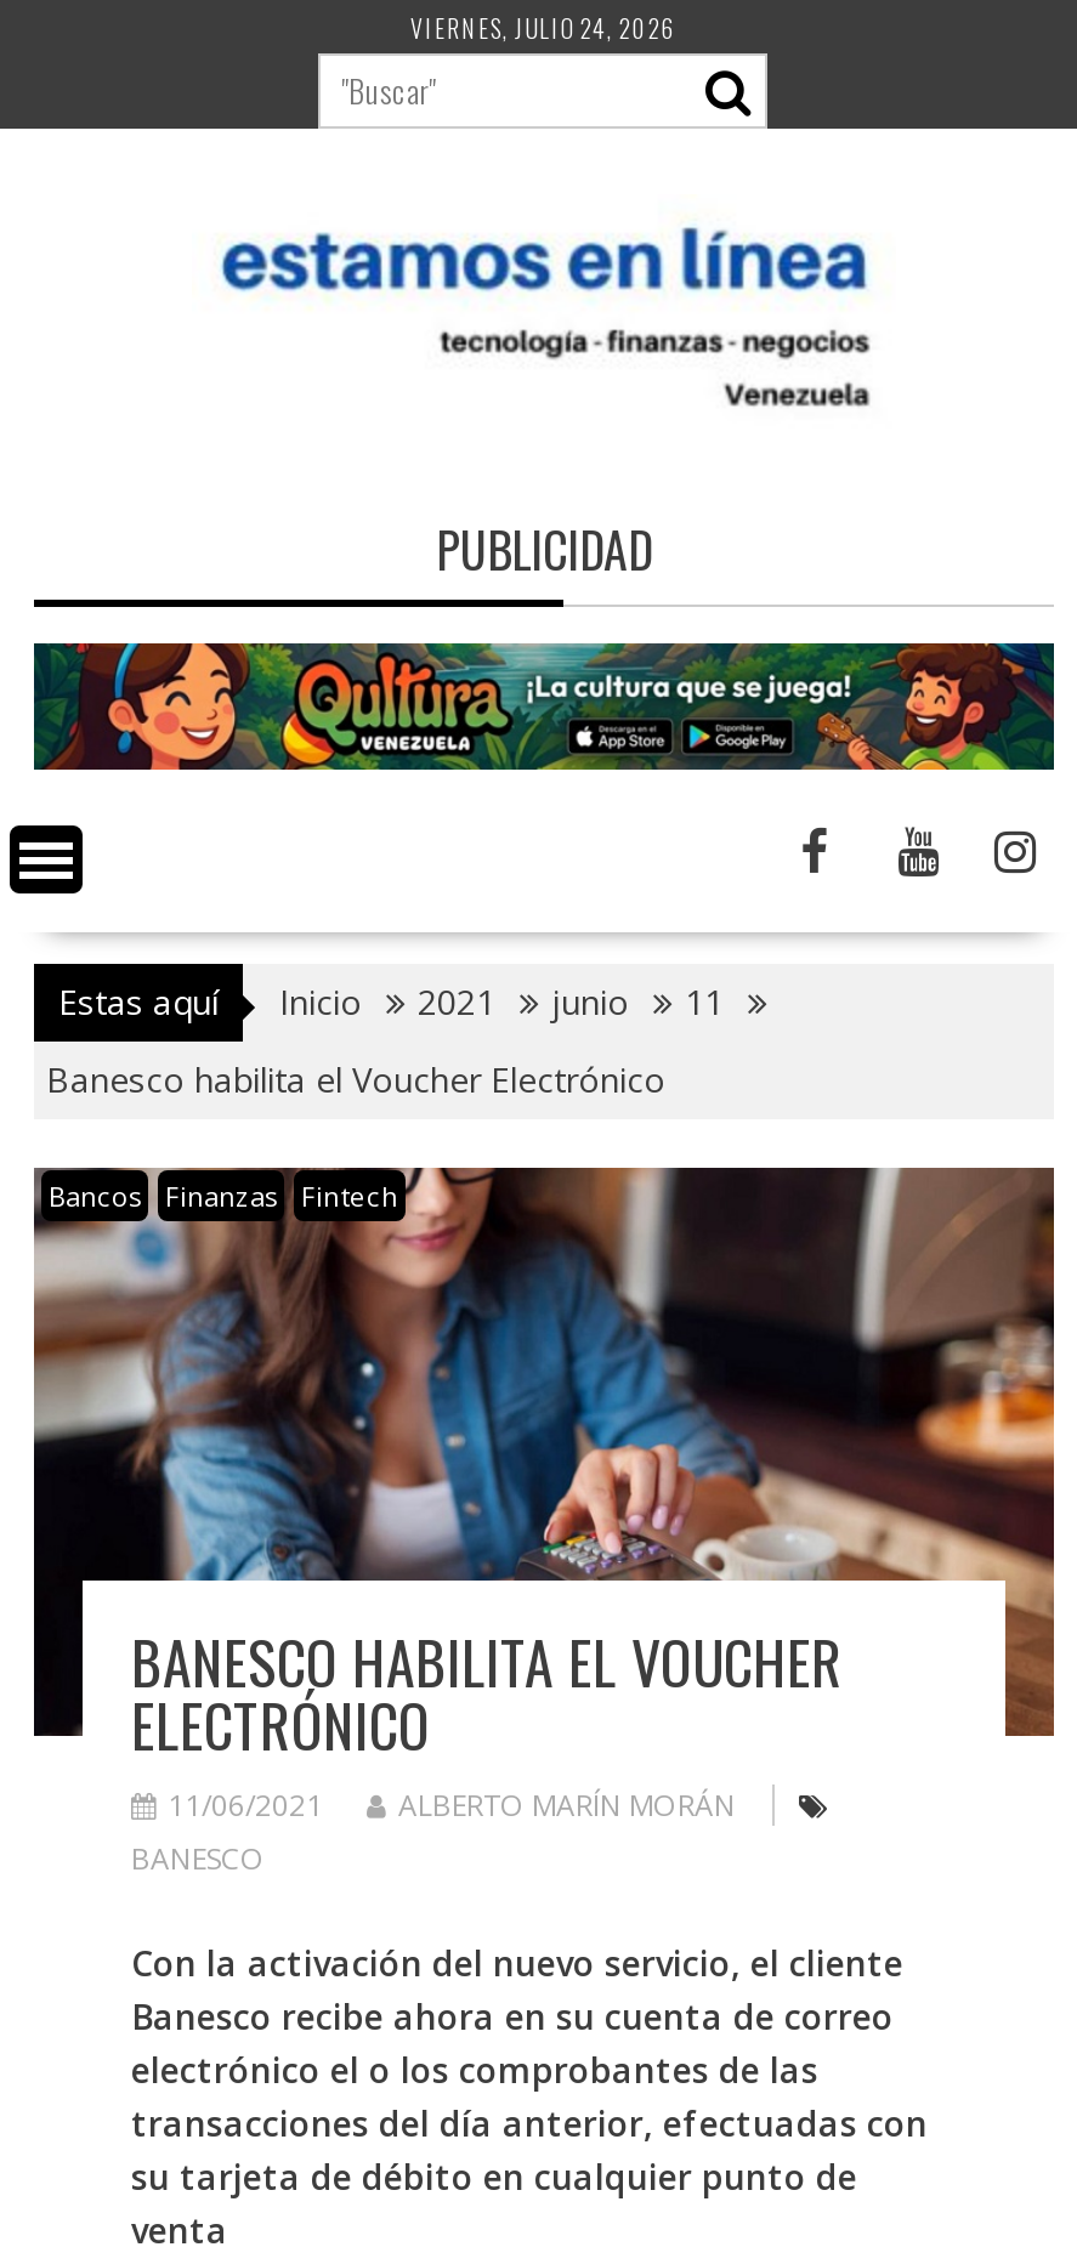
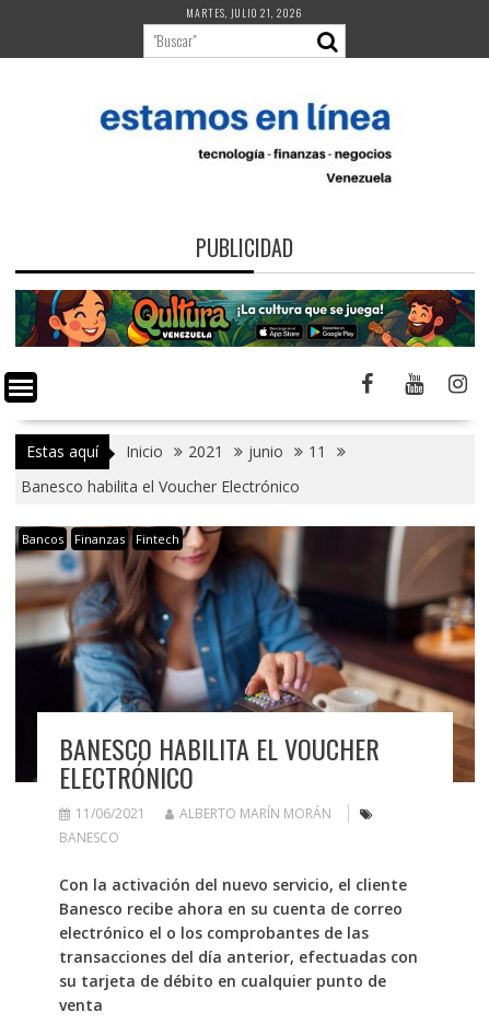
- VIERNES, JULIO 24, 2026
+ MARTES, JULIO 21, 2026
